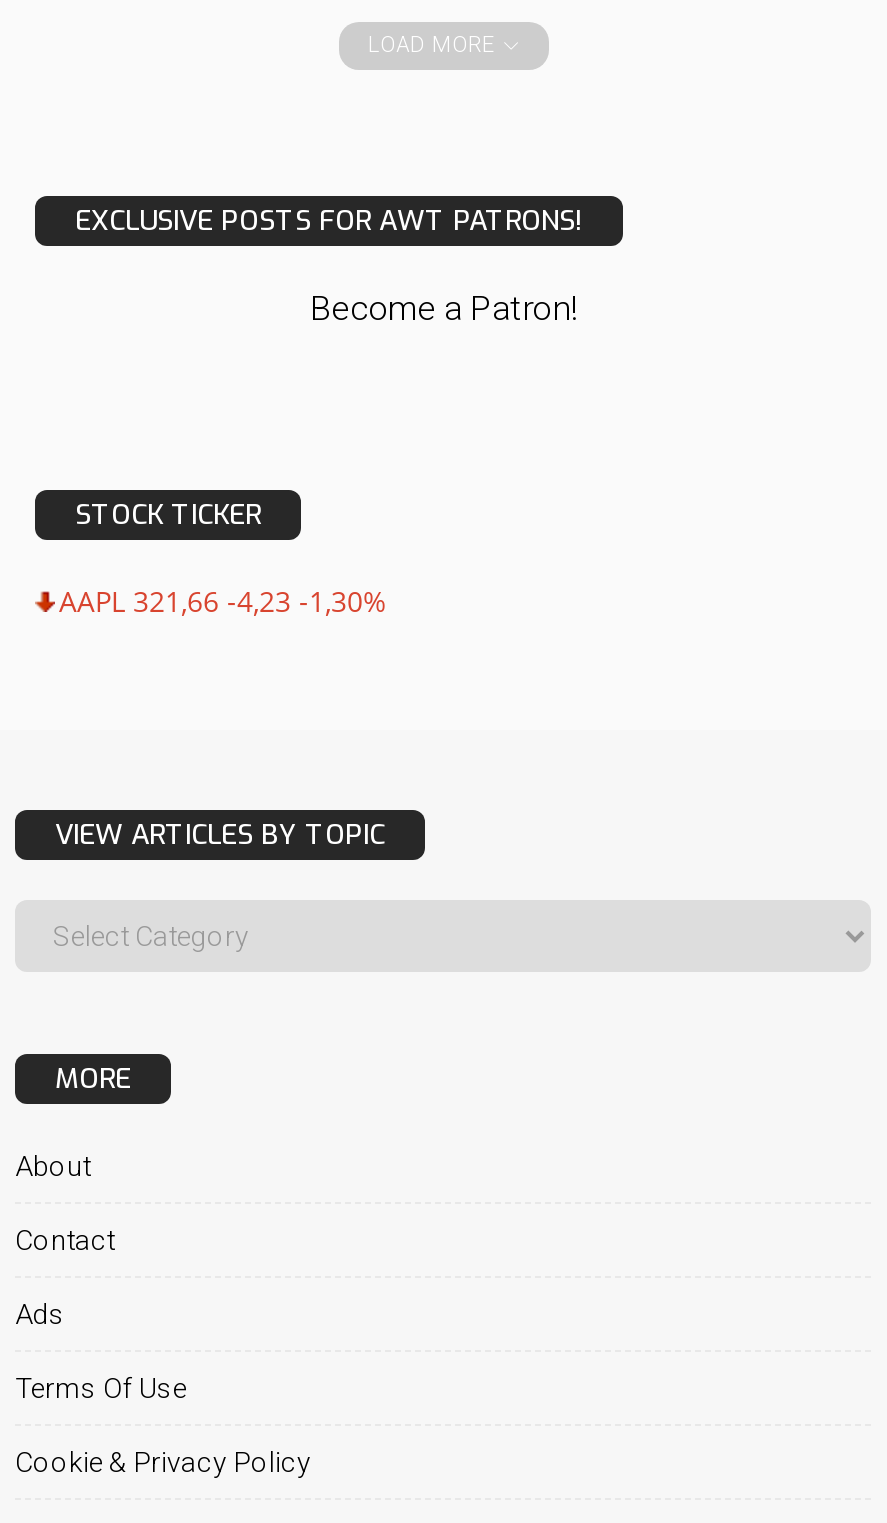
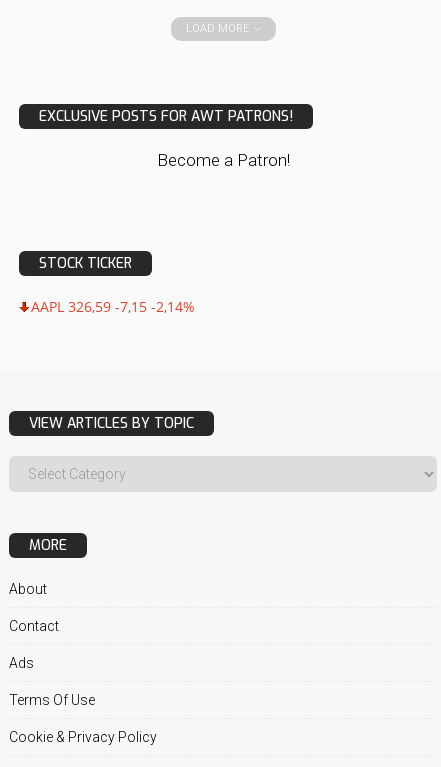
- AAPL 321,66 -4,23 -1,30%
+ AAPL 326,59 -7,15 -2,14%
